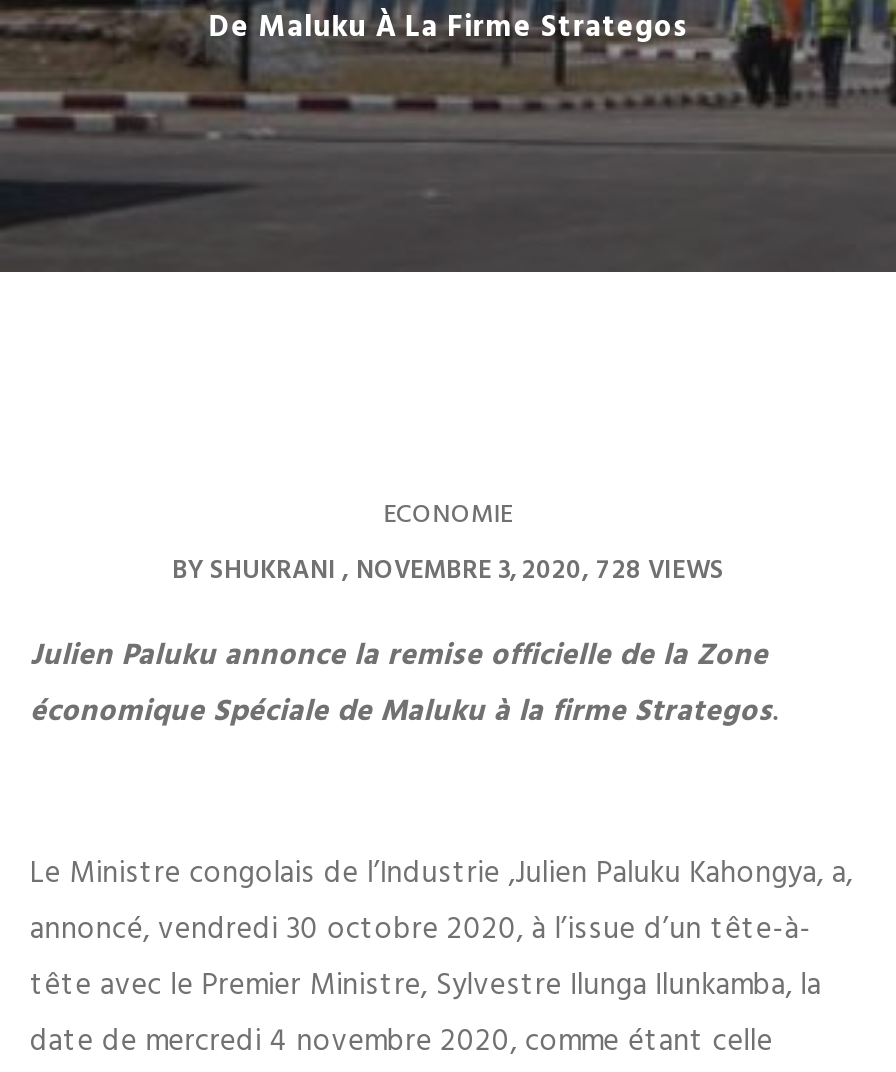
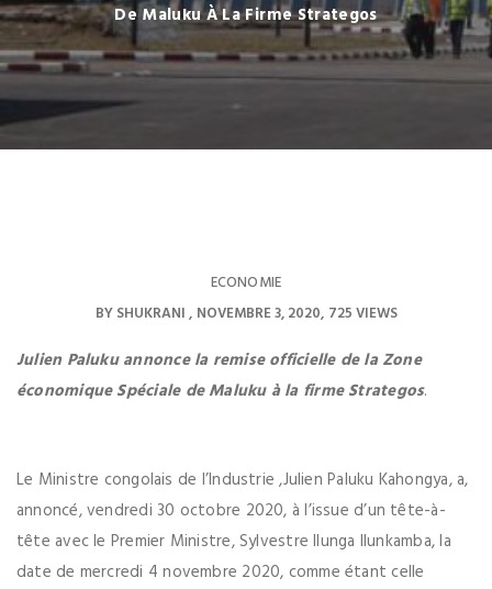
- BY SHUKRANI NOVEMBRE 3, 2020 728 VIEWS
+ BY SHUKRANI NOVEMBRE 3, 2020 725 VIEWS
